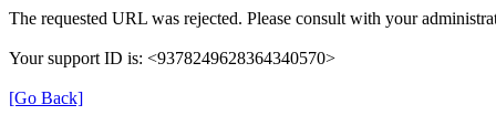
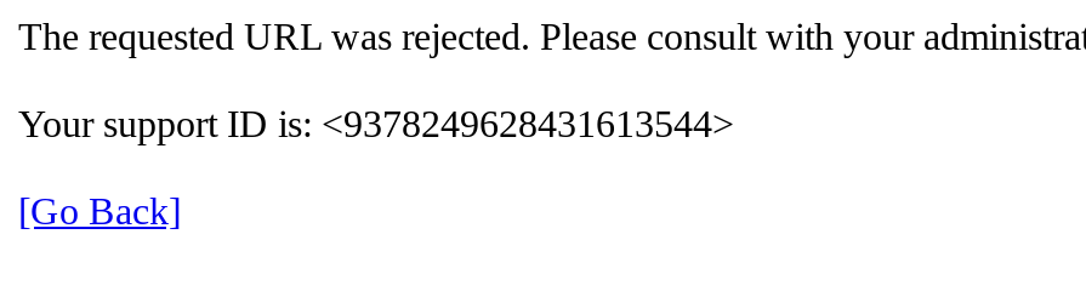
- Your support ID is: <9378249628364340570>
+ Your support ID is: <9378249628431613544>
